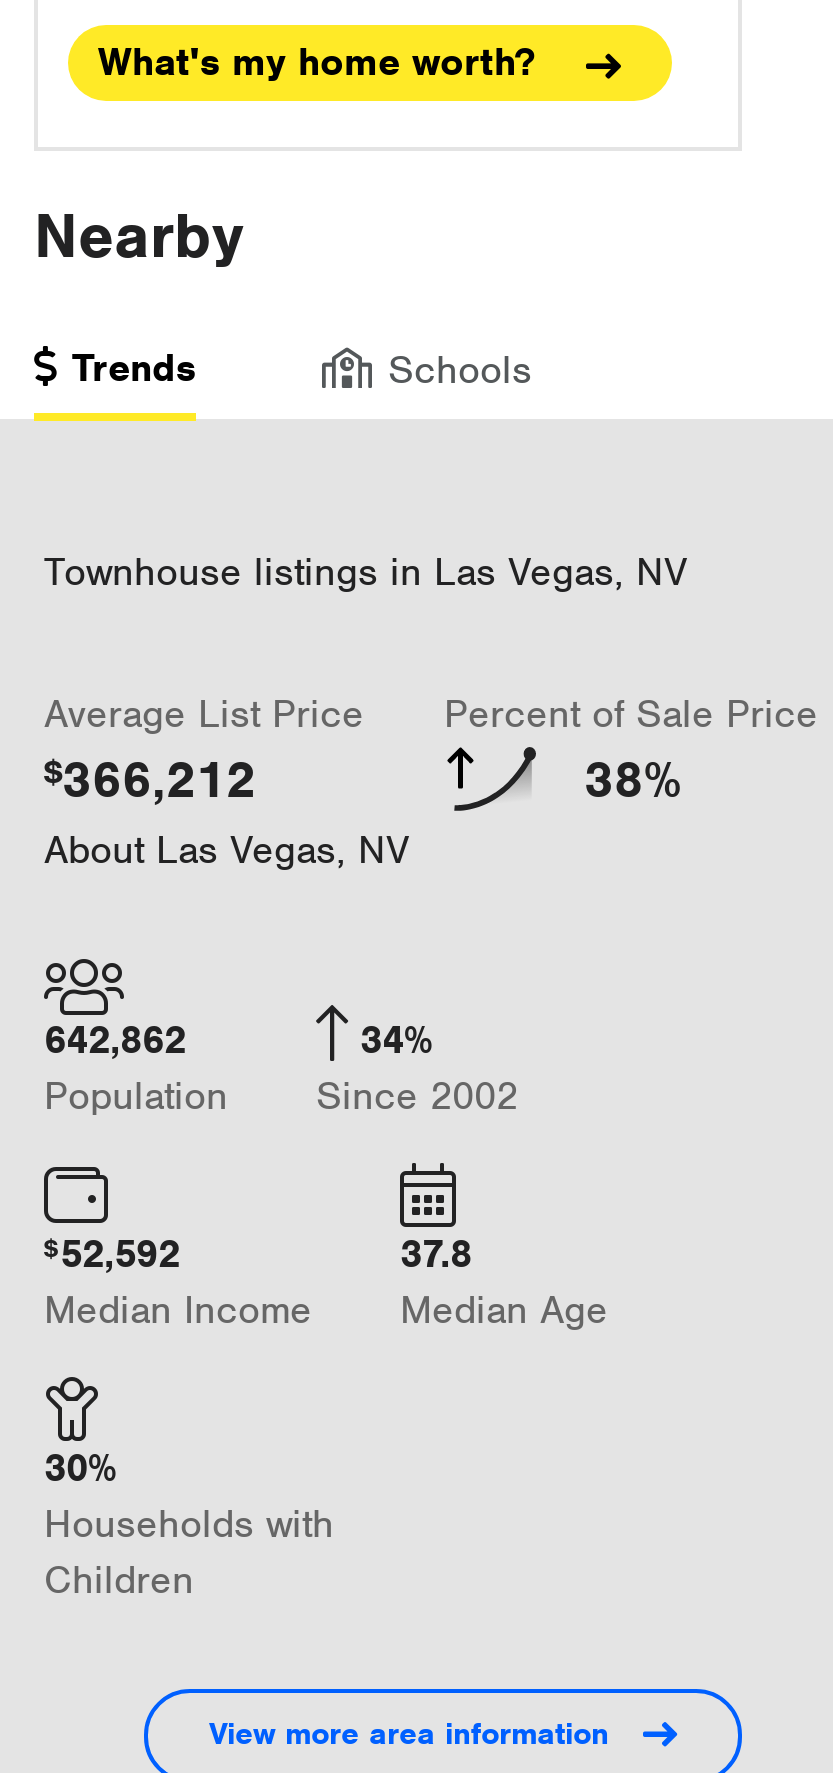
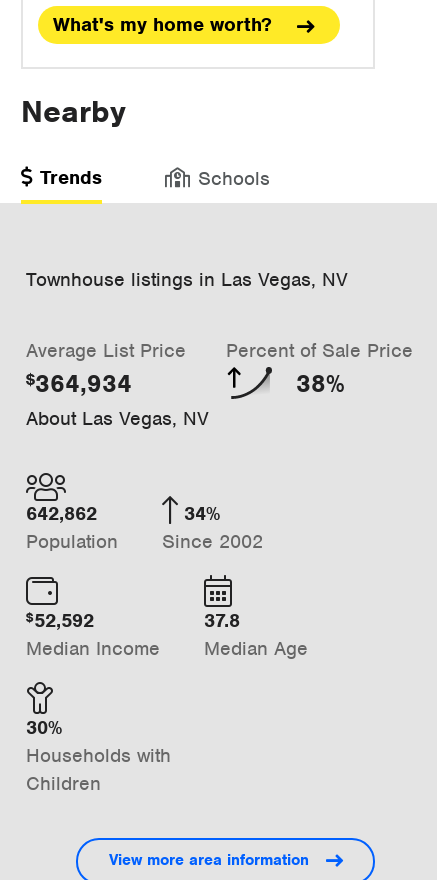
- $366,212
+ $364,934
